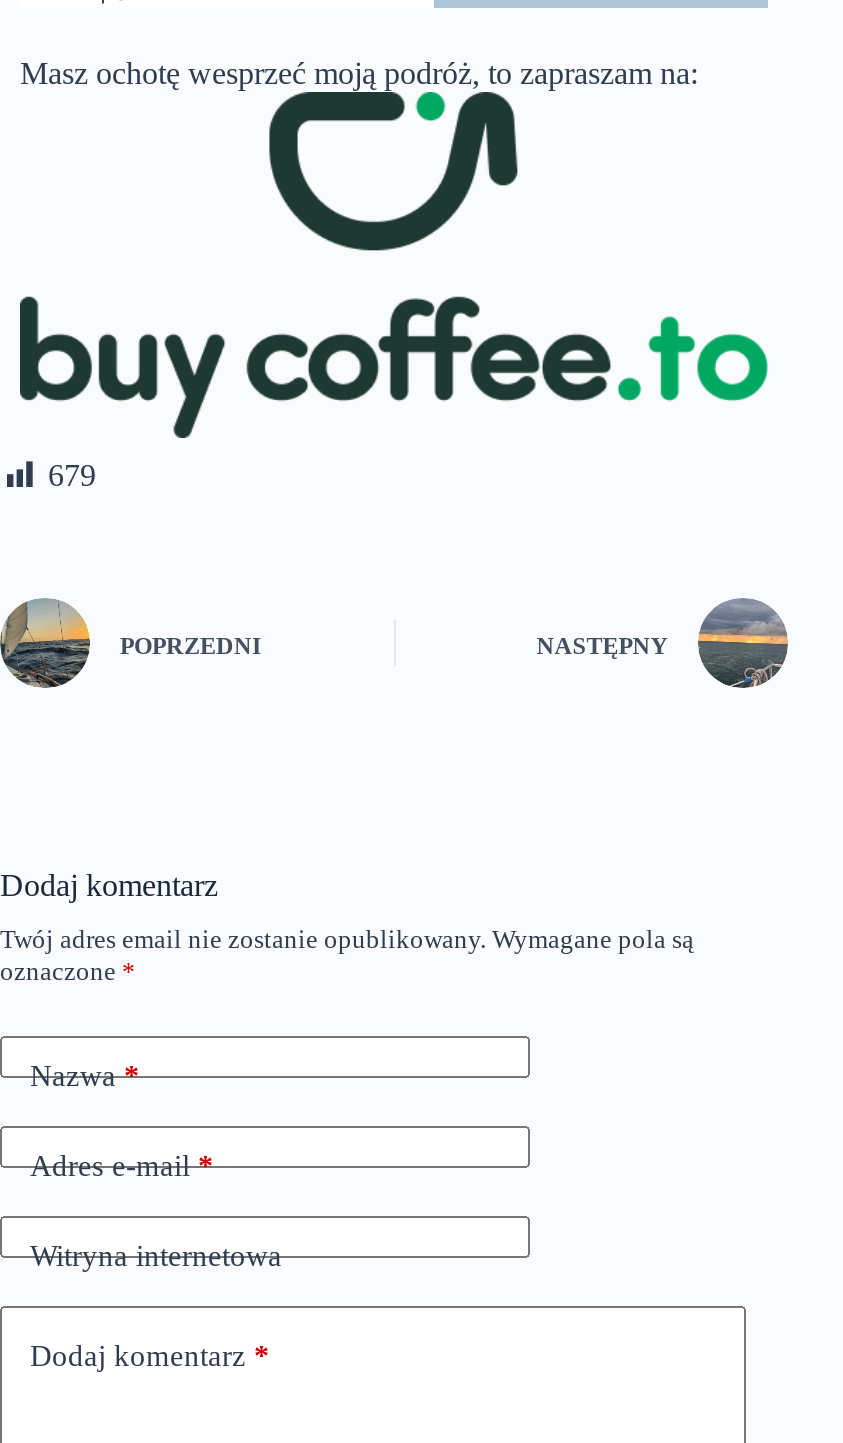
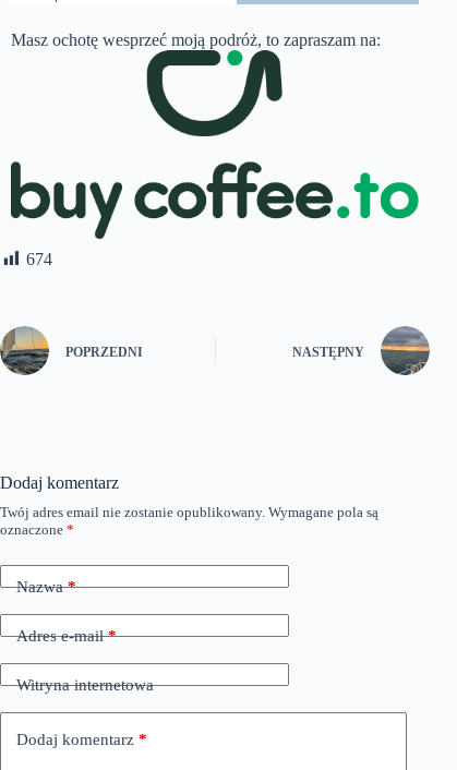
- 679
+ 674
